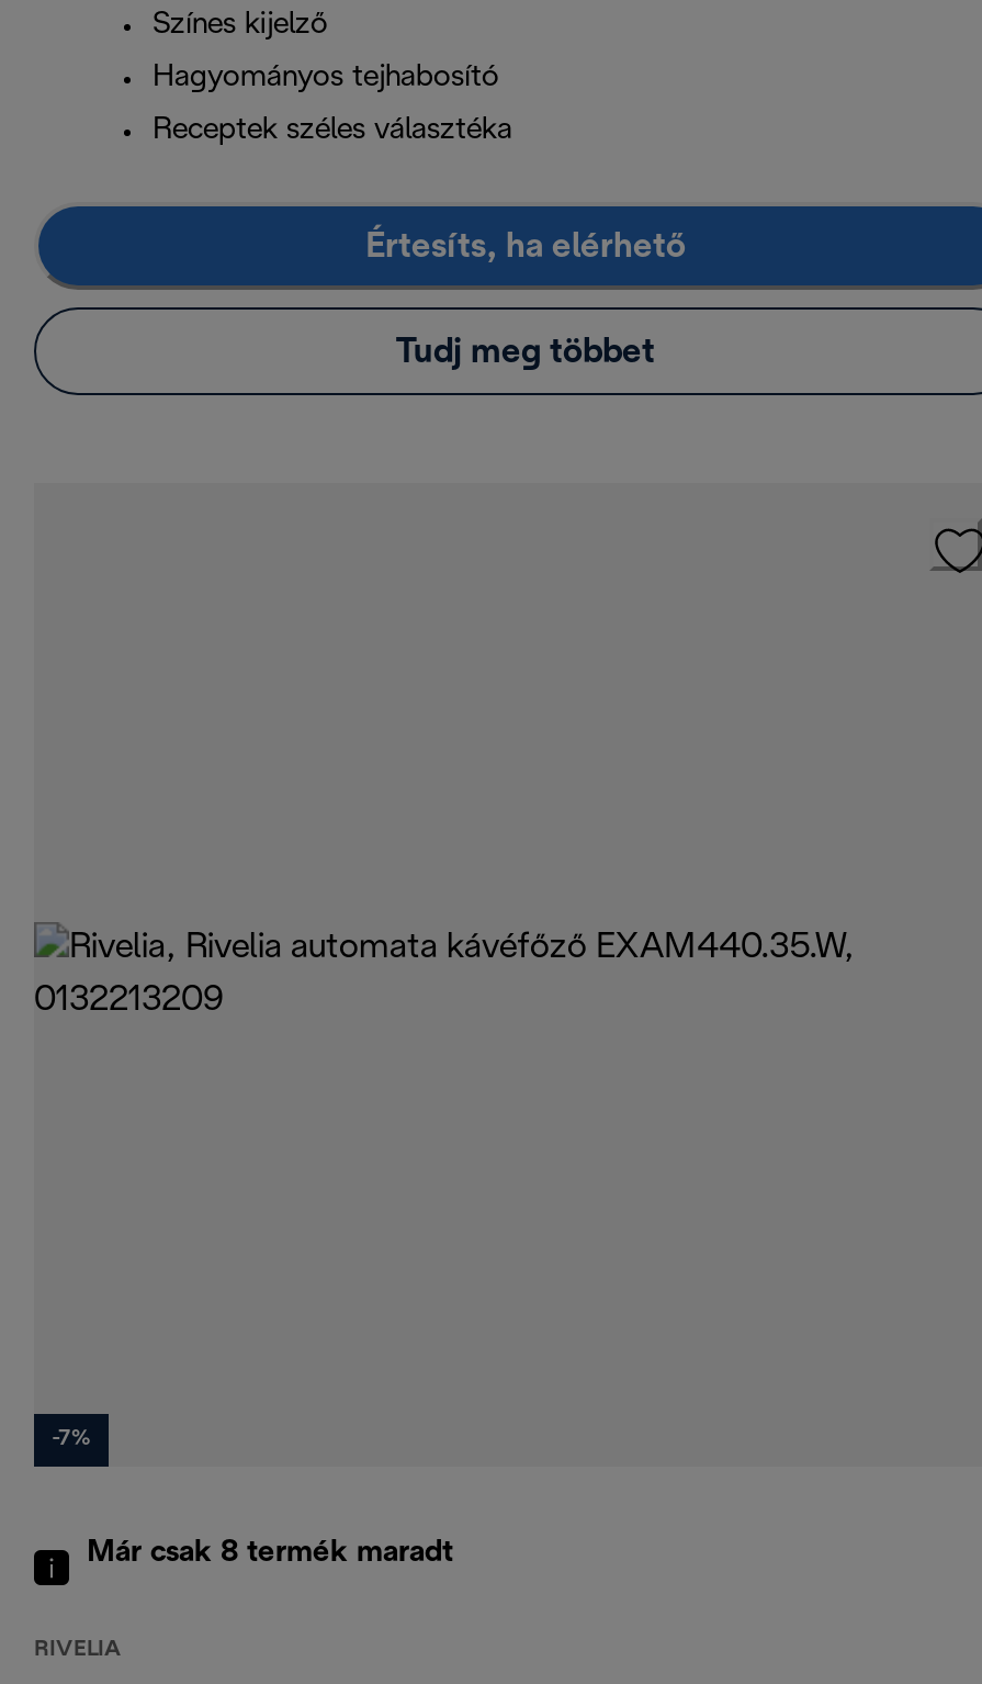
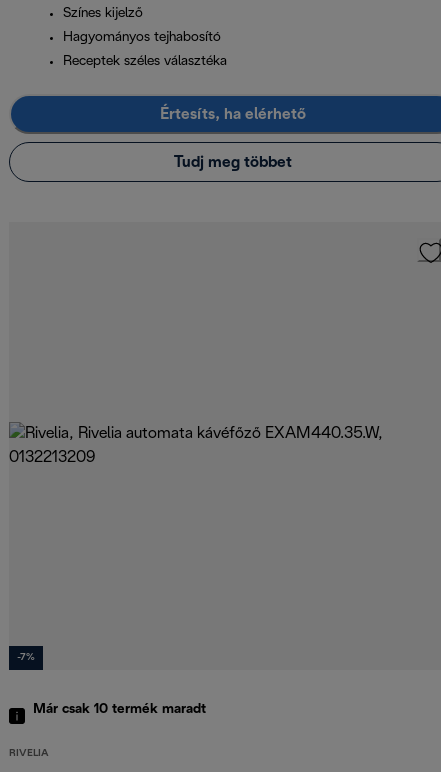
- Már csak 8 termék maradt
+ Már csak 10 termék maradt
